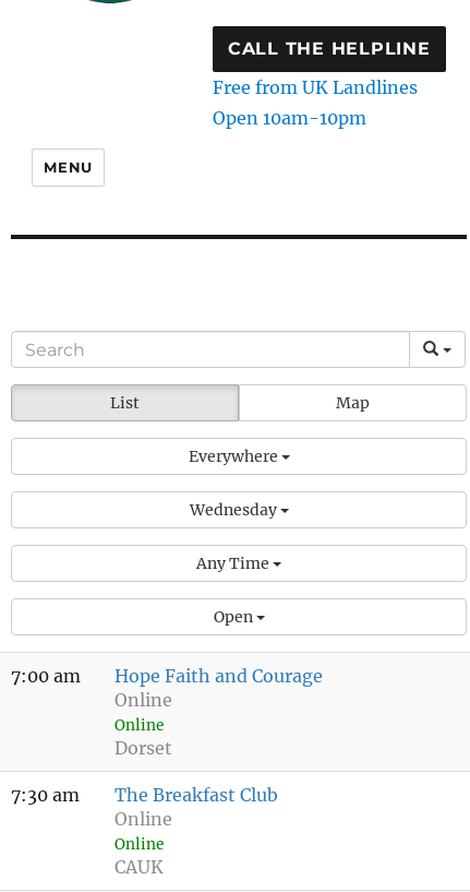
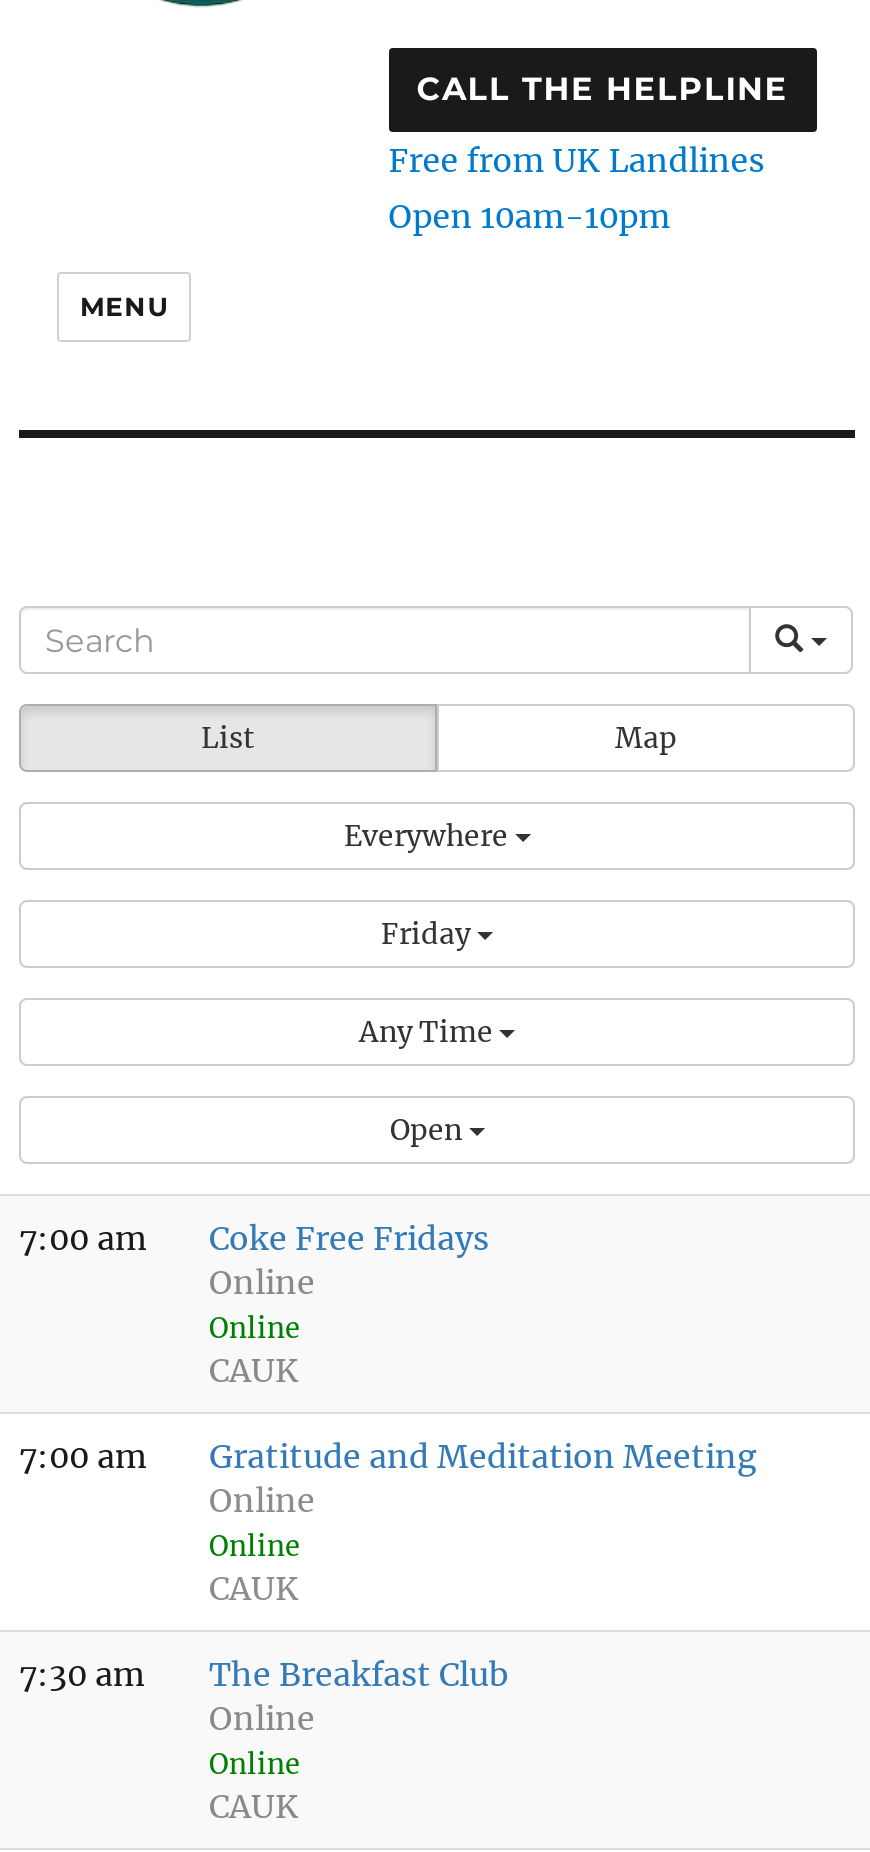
- Wednesday
+ Friday

- Hope Faith and Courage
+ Coke Free Fridays

- Dorset
+ CAUK
+ 7:00 am
+ Gratitude and Meditation Meeting
+ Online
+ Online
+ CAUK
